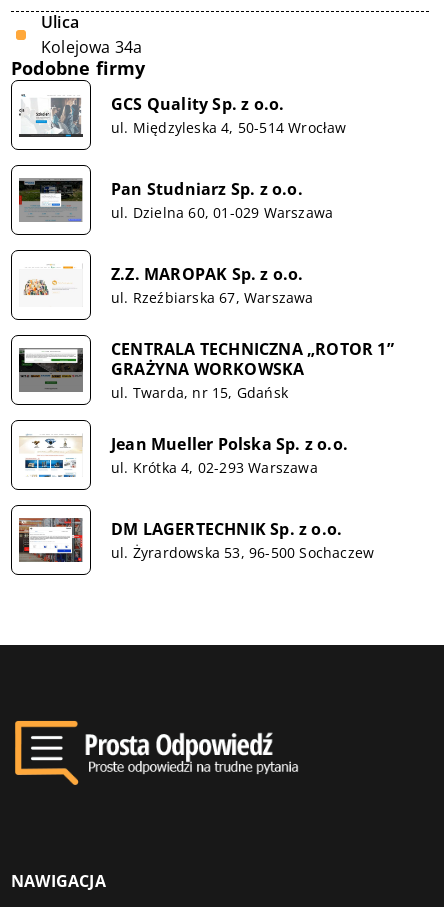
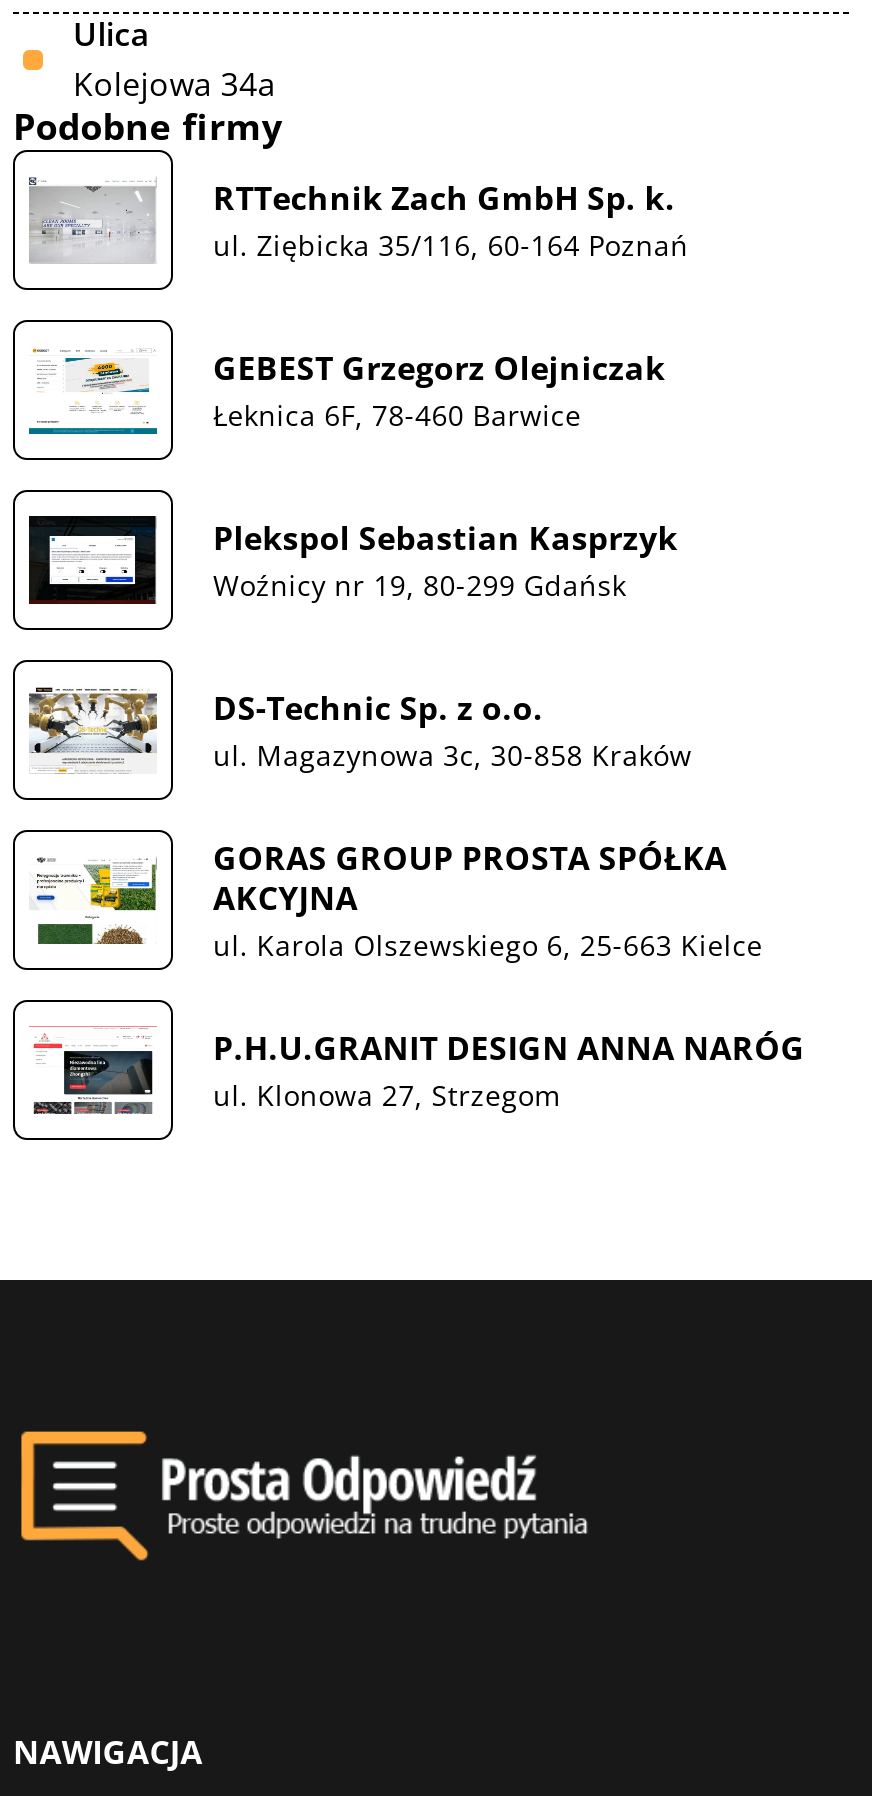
- [image]
- GCS Quality Sp. z o.o.
- ul. Międzyleska 4, 50-514 Wrocław
+ [image]
+ RTTechnik Zach GmbH Sp. k.
+ ul. Ziębicka 35/116, 60-164 Poznań

- [image]
- Pan Studniarz Sp. z o.o.
- ul. Dzielna 60, 01-029 Warszawa
+ [image]
+ GEBEST Grzegorz Olejniczak
+ Łeknica 6F, 78-460 Barwice

- [image]
- Z.Z. MAROPAK Sp. z o.o.
- ul. Rzeźbiarska 67, Warszawa
+ [image]
+ Plekspol Sebastian Kasprzyk
+ Woźnicy nr 19, 80-299 Gdańsk

- [image]
- CENTRALA TECHNICZNA „ROTOR 1”
- GRAŻYNA WORKOWSKA
- ul. Twarda, nr 15, Gdańsk
+ [image]
+ DS-Technic Sp. z o.o.
+ ul. Magazynowa 3c, 30-858 Kraków

- [image]
- Jean Mueller Polska Sp. z o.o.
- ul. Krótka 4, 02-293 Warszawa
+ [image]
+ GORAS GROUP PROSTA SPÓŁKA
+ AKCYJNA
+ ul. Karola Olszewskiego 6, 25-663 Kielce

- [image]
- DM LAGERTECHNIK Sp. z o.o.
- ul. Żyrardowska 53, 96-500 Sochaczew
+ [image]
+ P.H.U.GRANIT DESIGN ANNA NARÓG
+ ul. Klonowa 27, Strzegom
